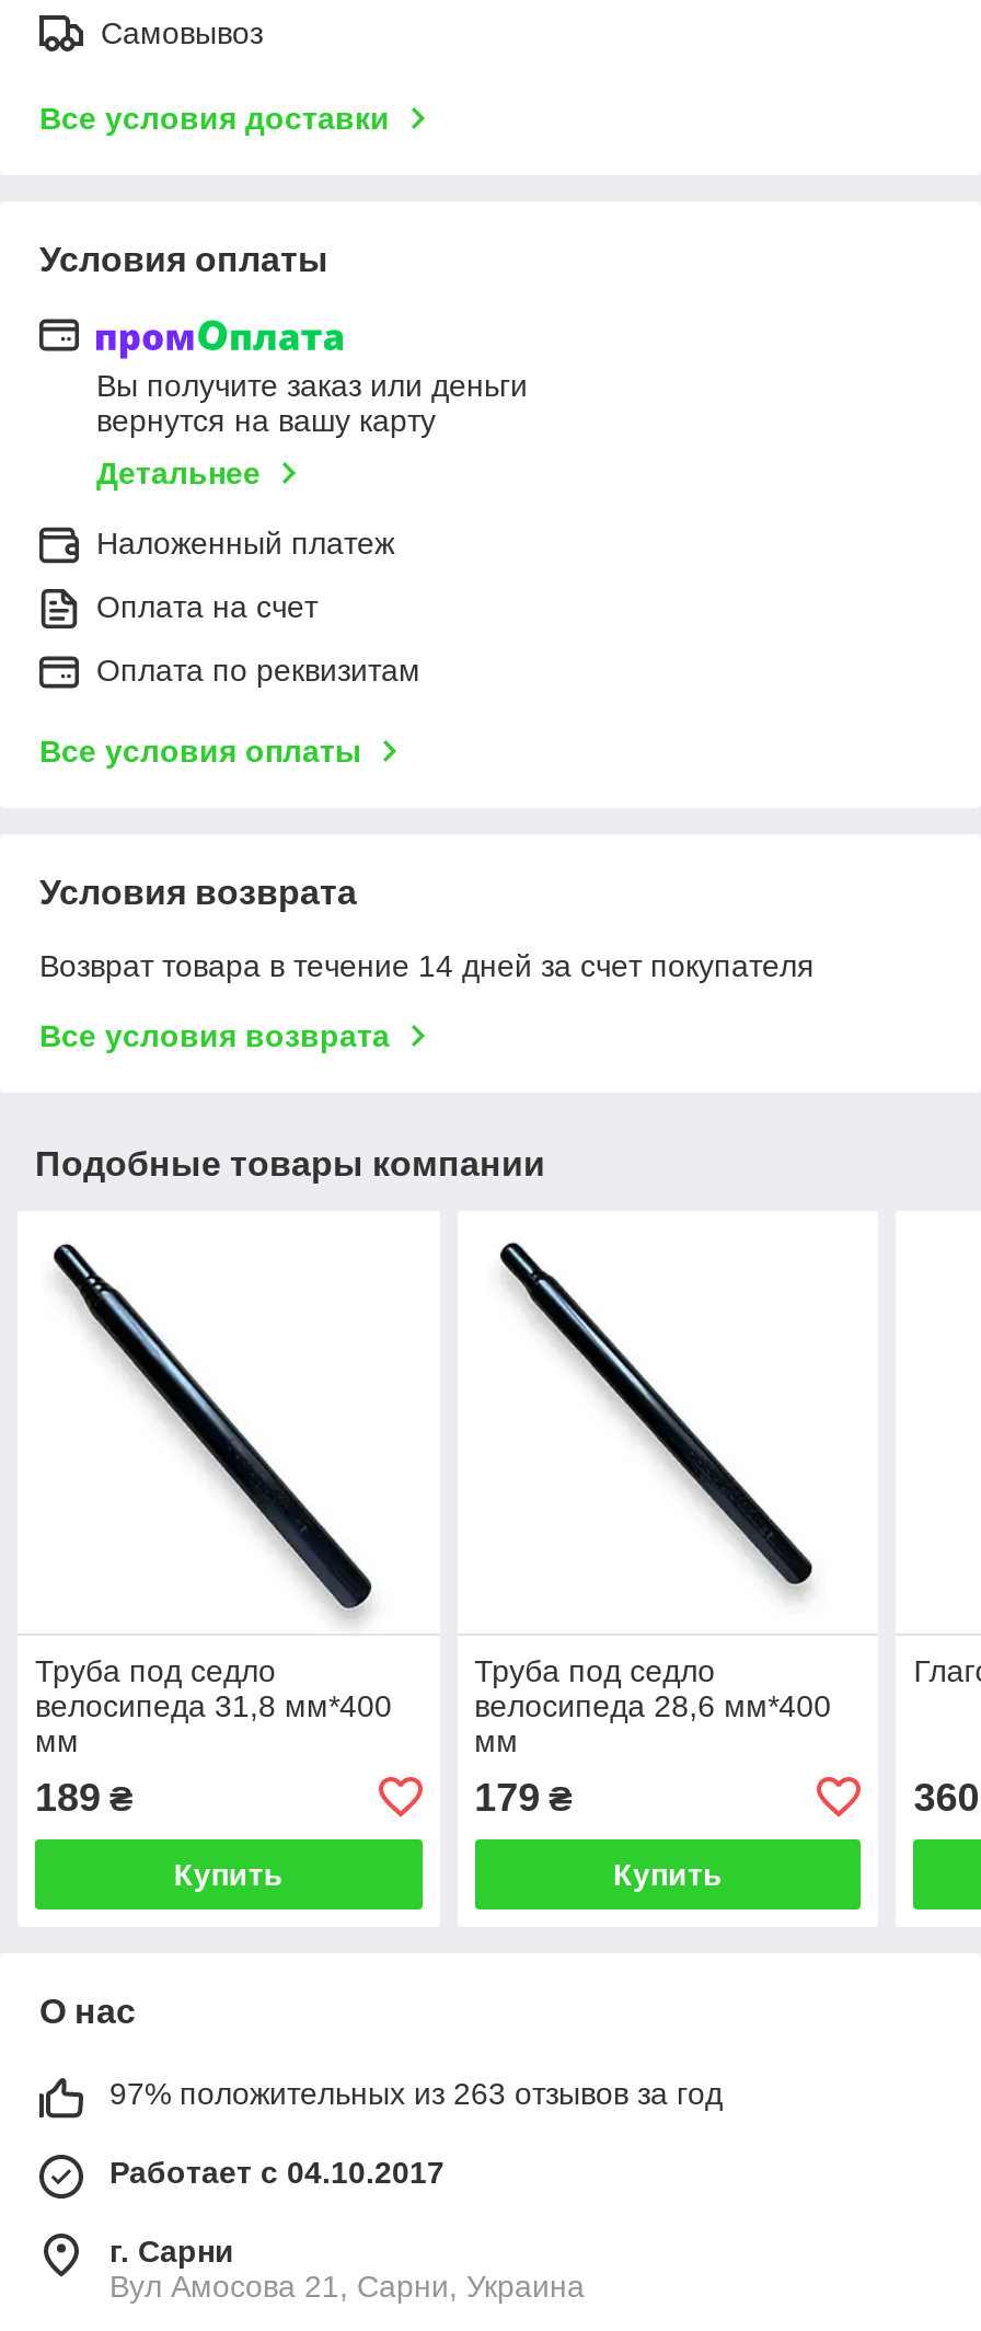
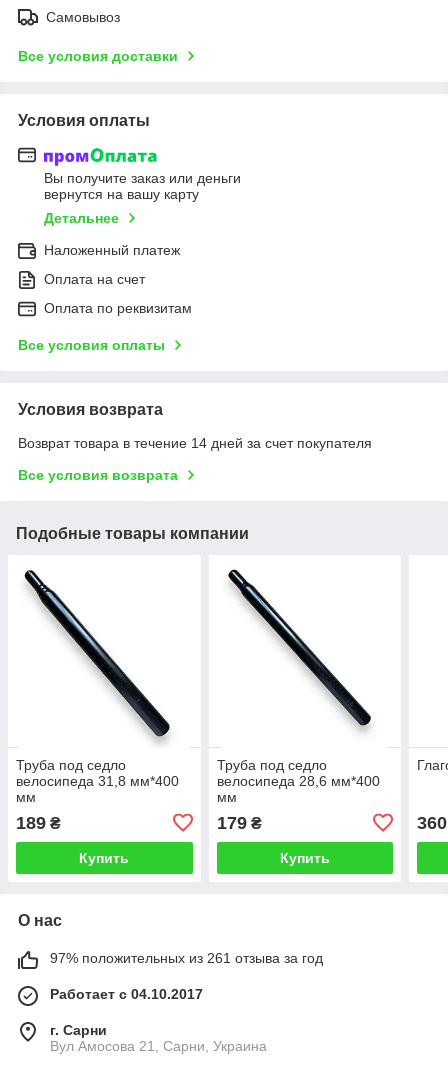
- 97% положительных из 263 отзывов за год
+ 97% положительных из 261 отзыва за год
